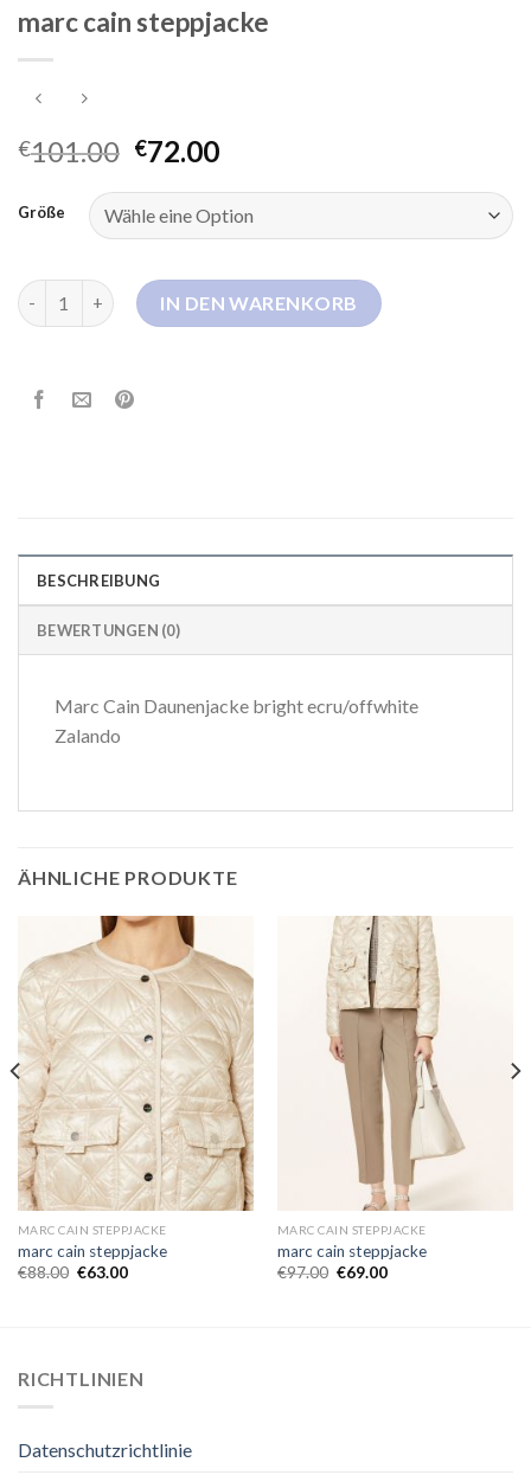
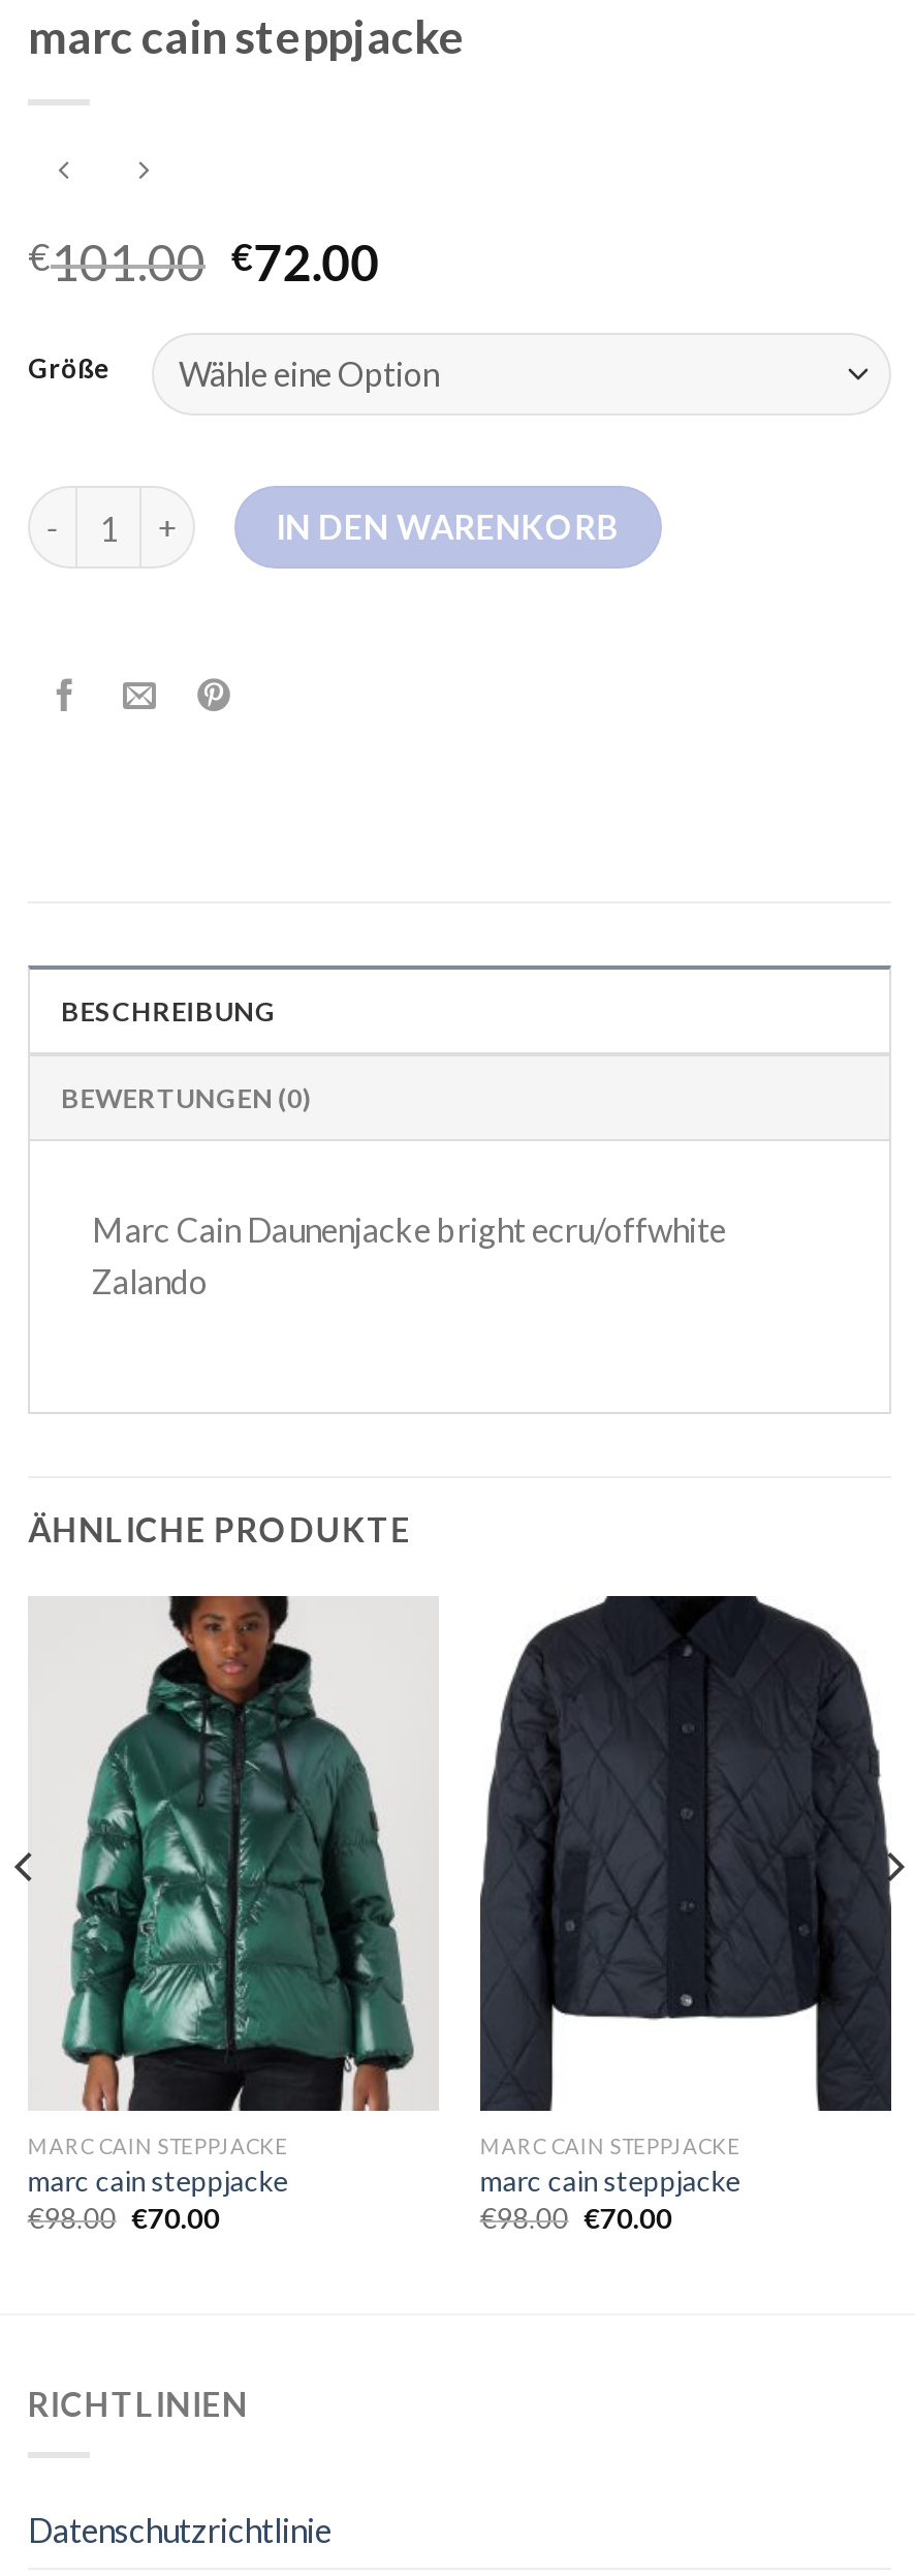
- [image]
+ [image]

- [image]
+ [image]

- €88.00 €63.00
+ €98.00 €70.00

- €97.00 €69.00
+ €98.00 €70.00
